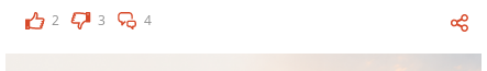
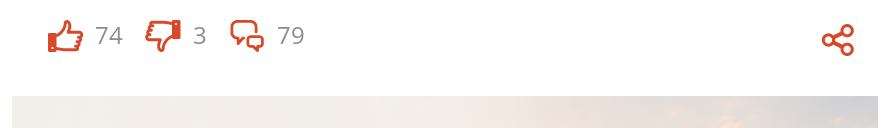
- 2
+ 74

- 4
+ 79
